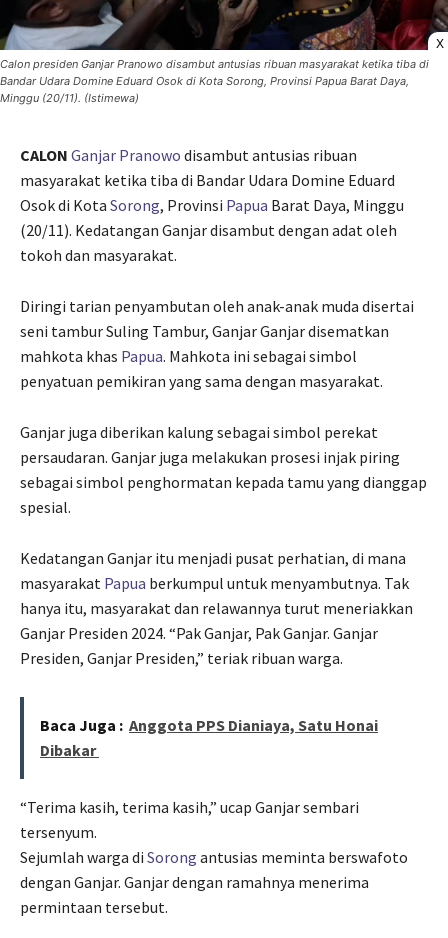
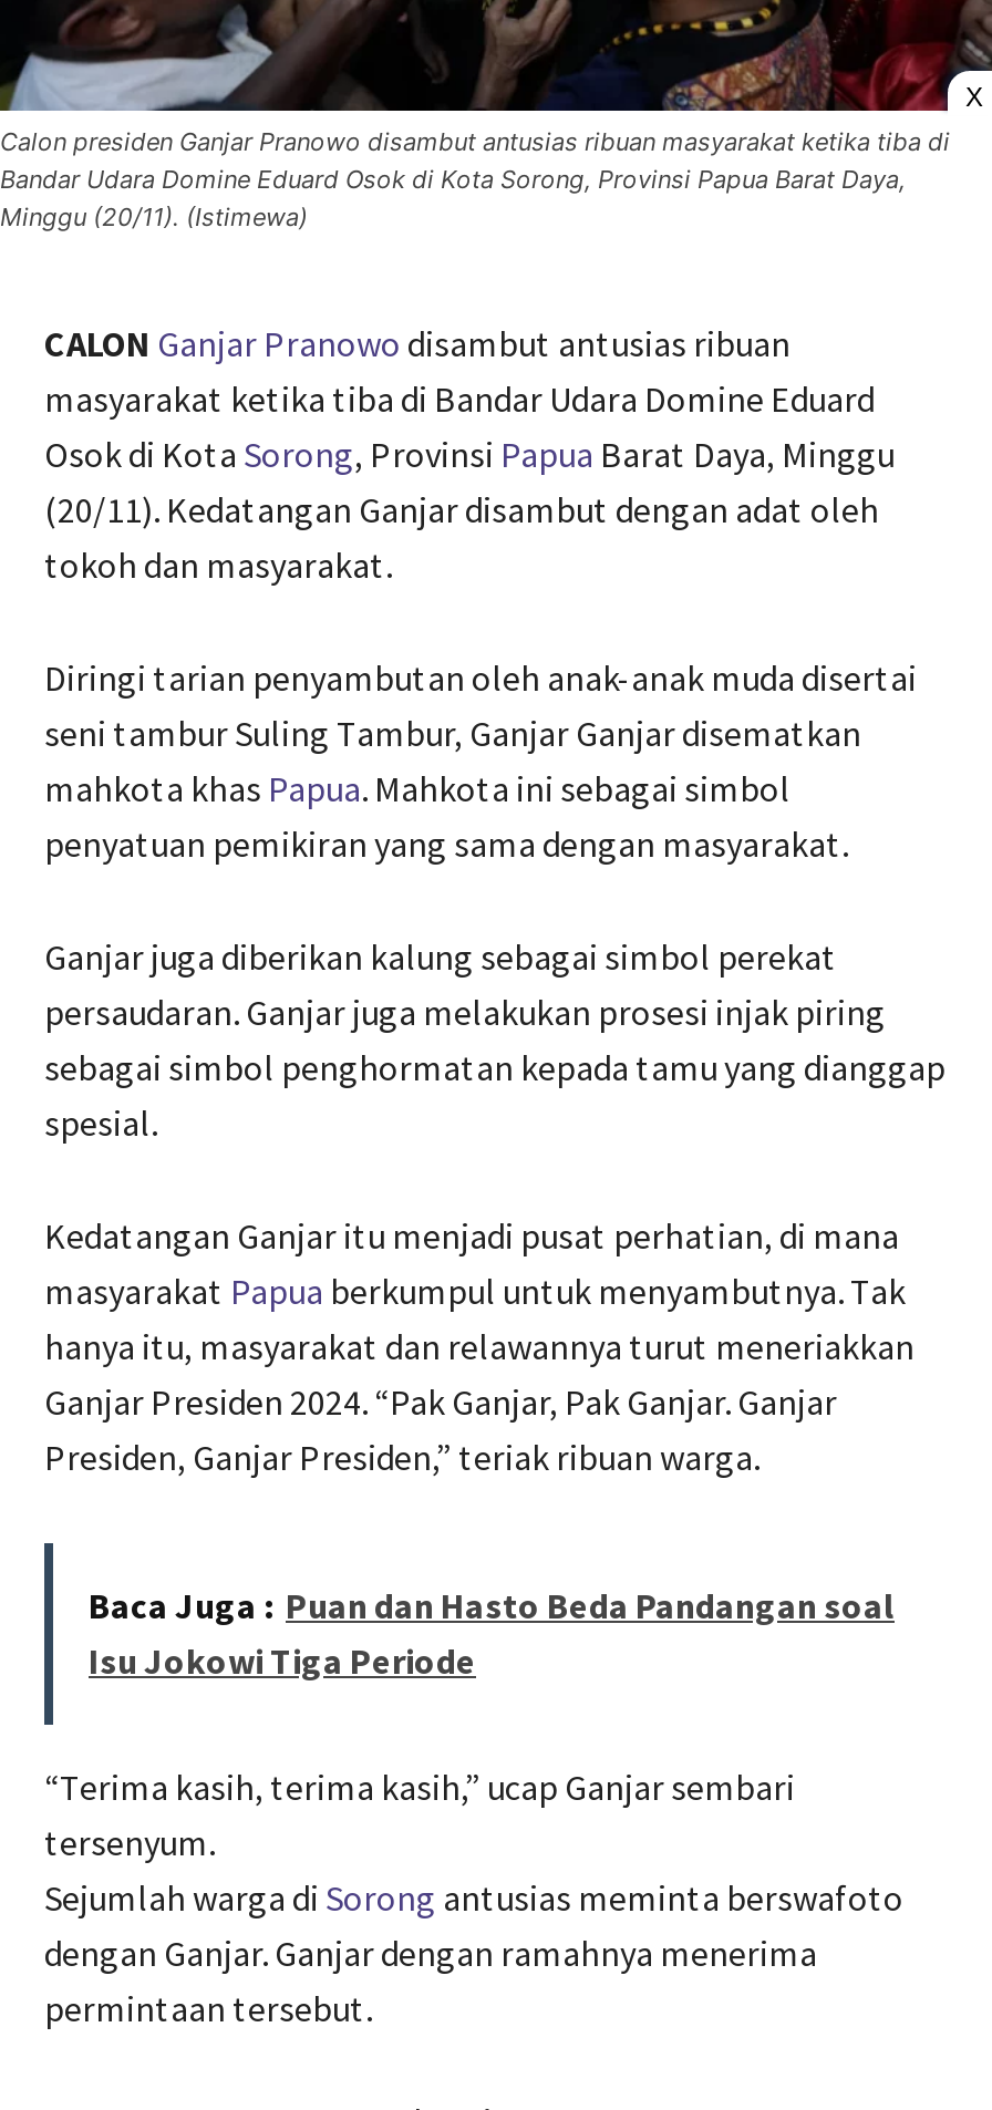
- Baca Juga : Anggota PPS Dianiaya, Satu Honai
- Dibakar
+ Baca Juga : Puan dan Hasto Beda Pandangan soal
+ Isu Jokowi Tiga Periode
